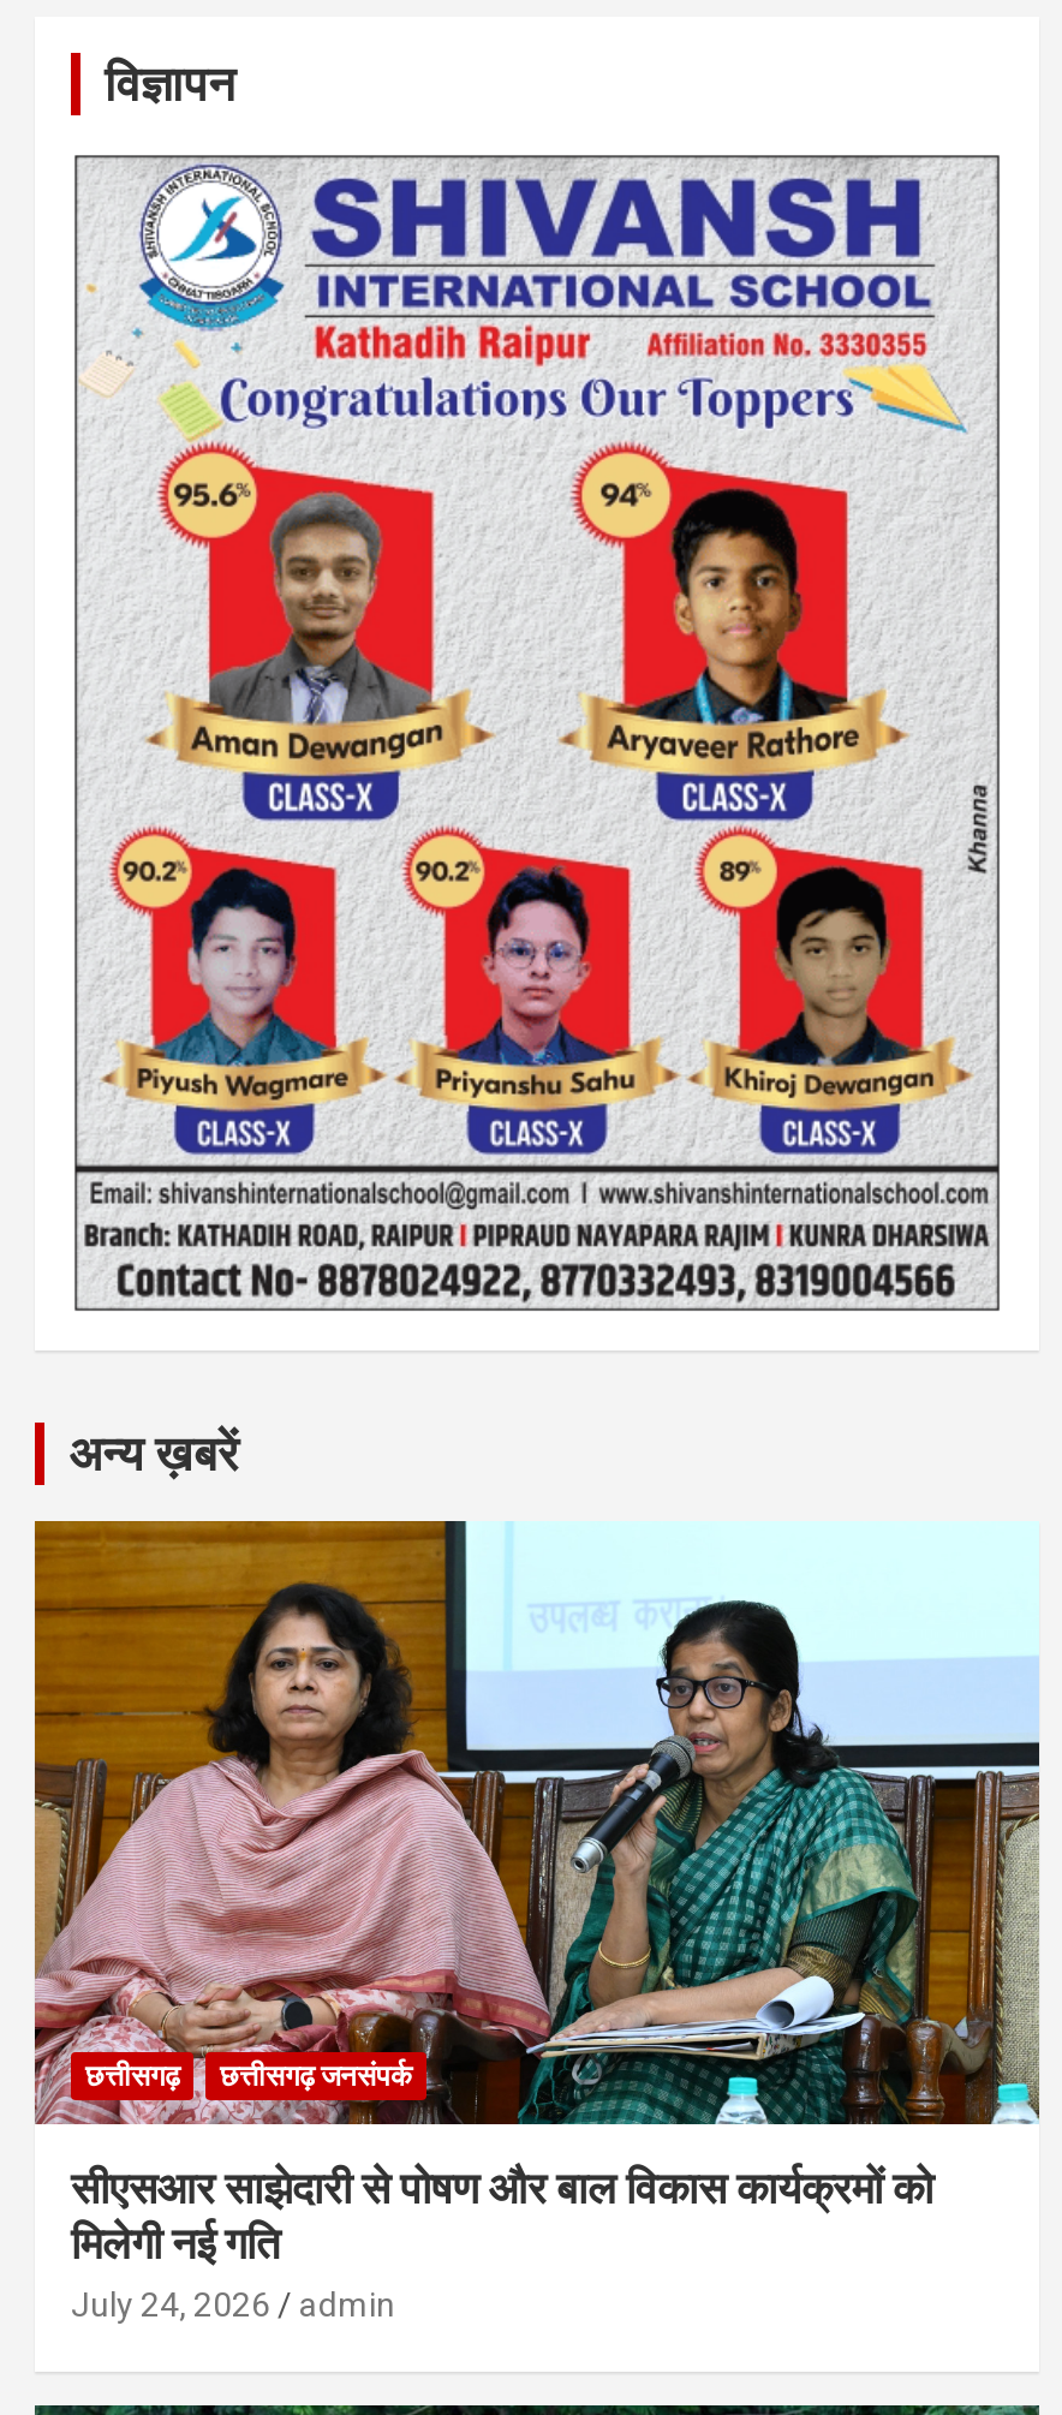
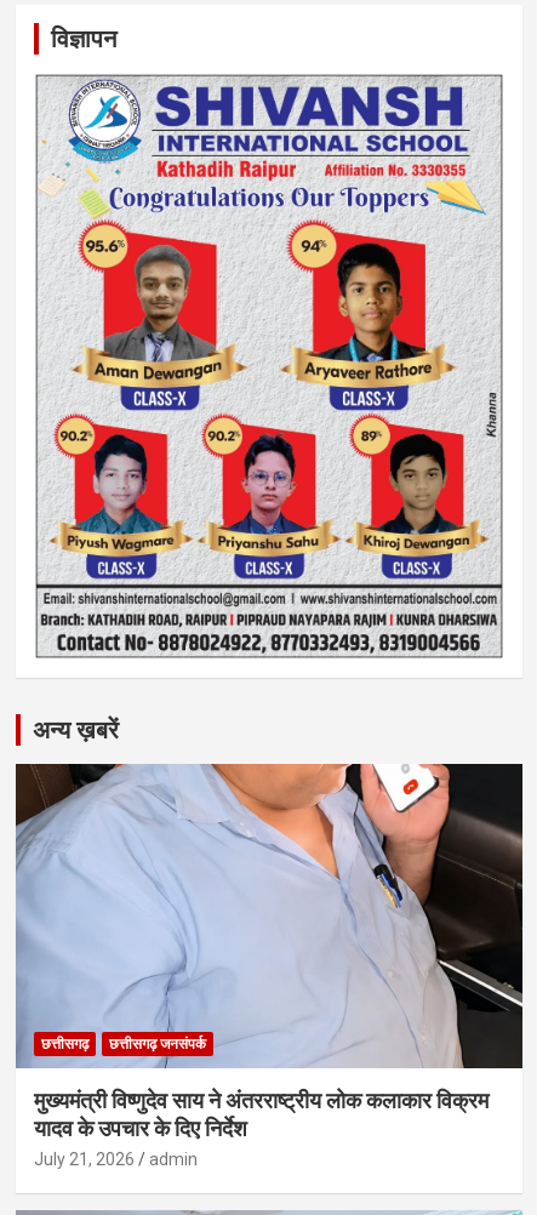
- [image]
- सीएसआर साझेदारी से पोषण और बाल विकास कार्यक्रमों को
- मिलेगी नई गति
- July 24, 2026
+ [image]
+ मुख्यमंत्री विष्णुदेव साय ने अंतरराष्ट्रीय लोक कलाकार विक्रम
+ यादव के उपचार के दिए निर्देश
+ July 21, 2026
